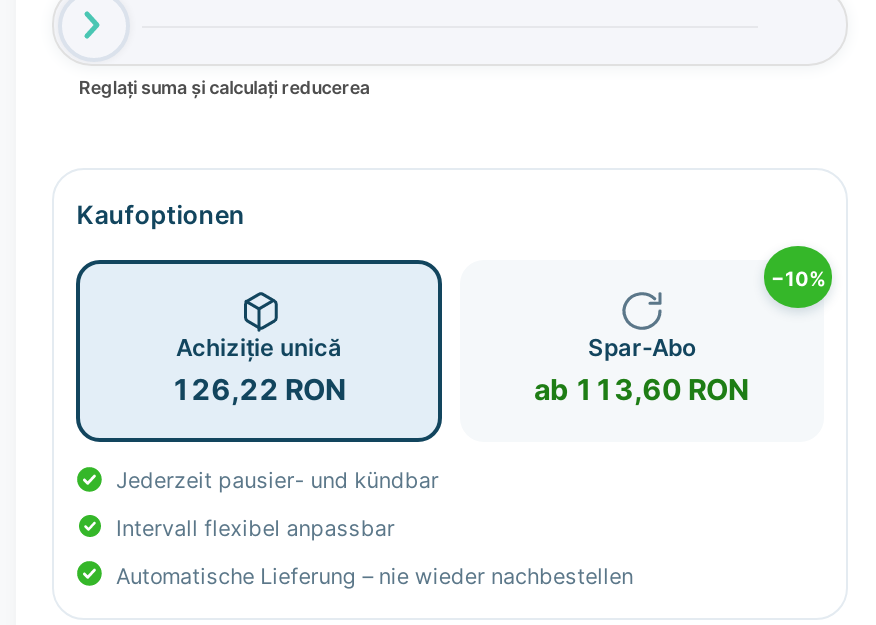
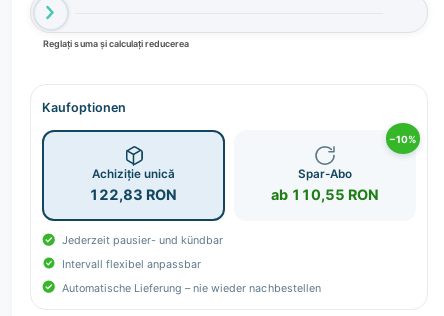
- 126,22 RON
+ 122,83 RON

- ab 113,60 RON
+ ab 110,55 RON
